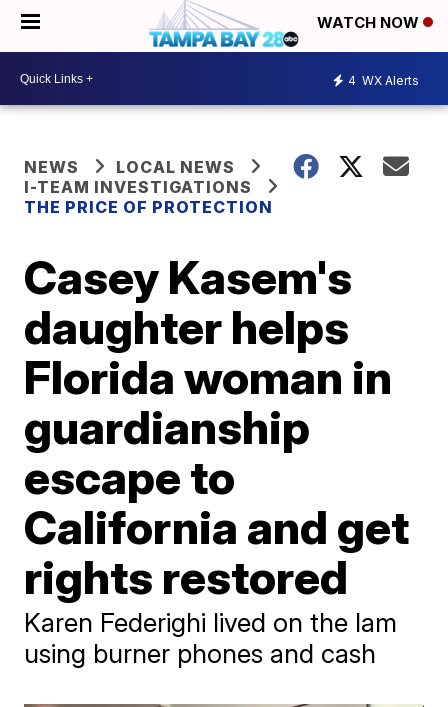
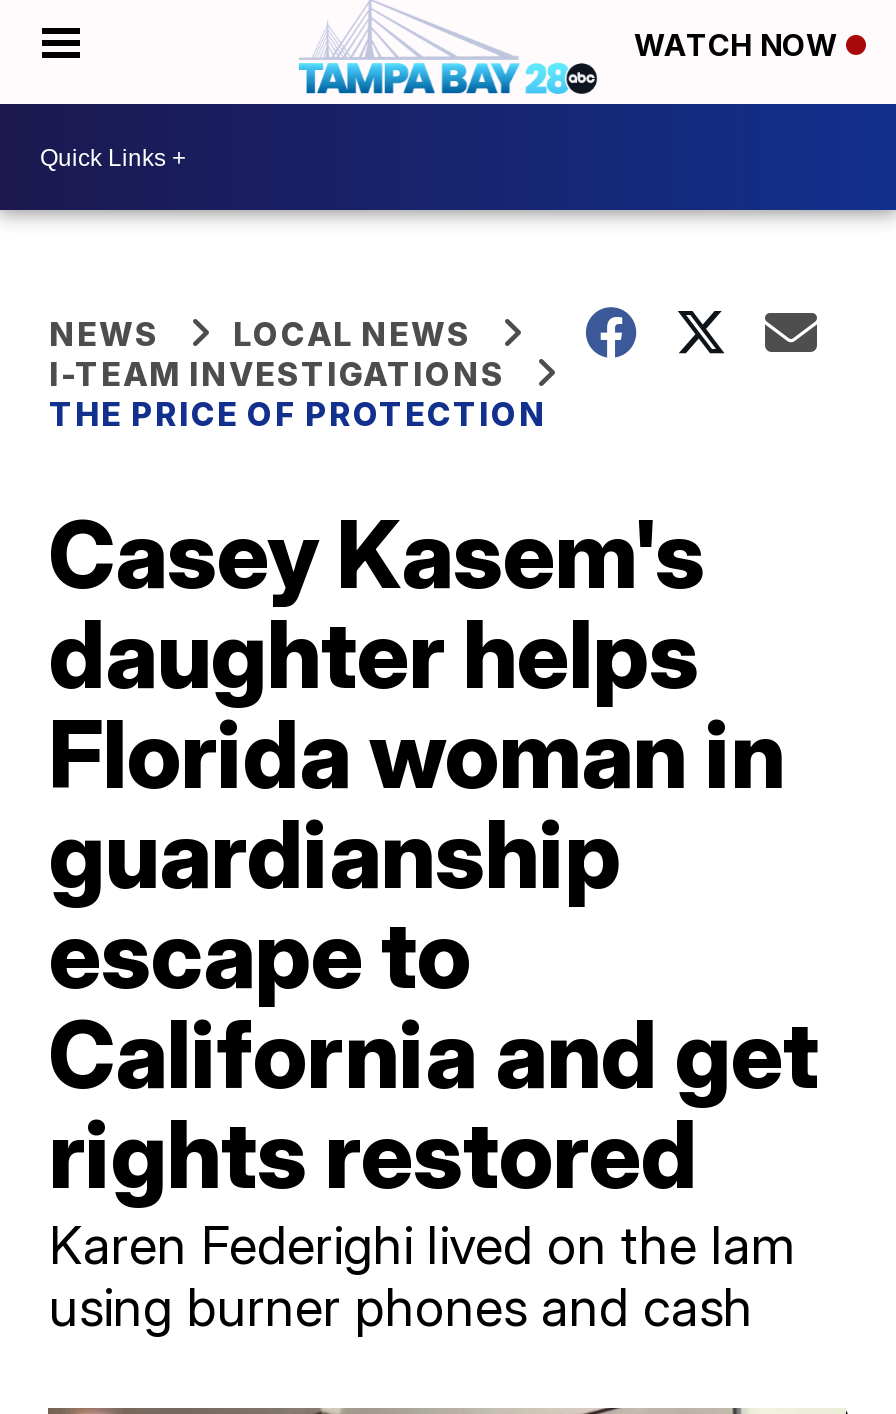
- 4 WX Alerts
